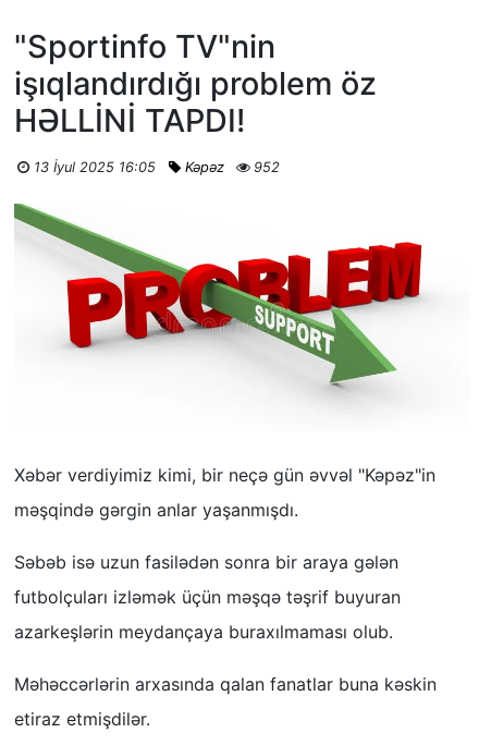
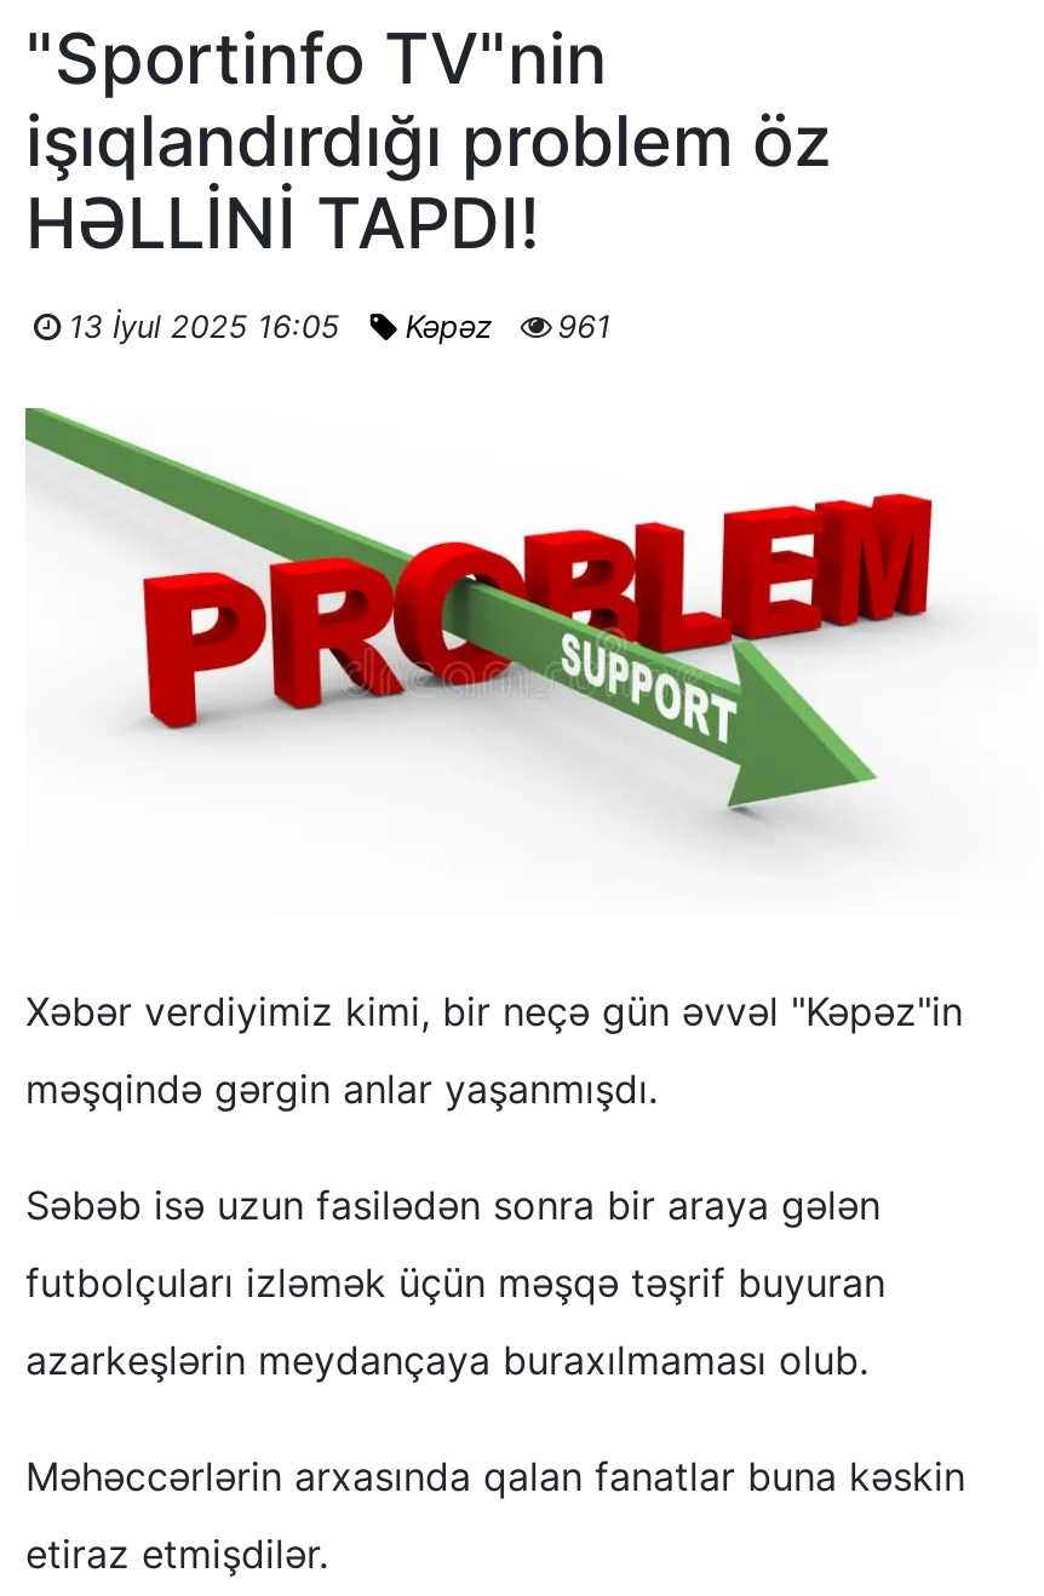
- 13 İyul 2025 16:05 Kəpəz 952
+ 13 İyul 2025 16:05 Kəpəz 961
